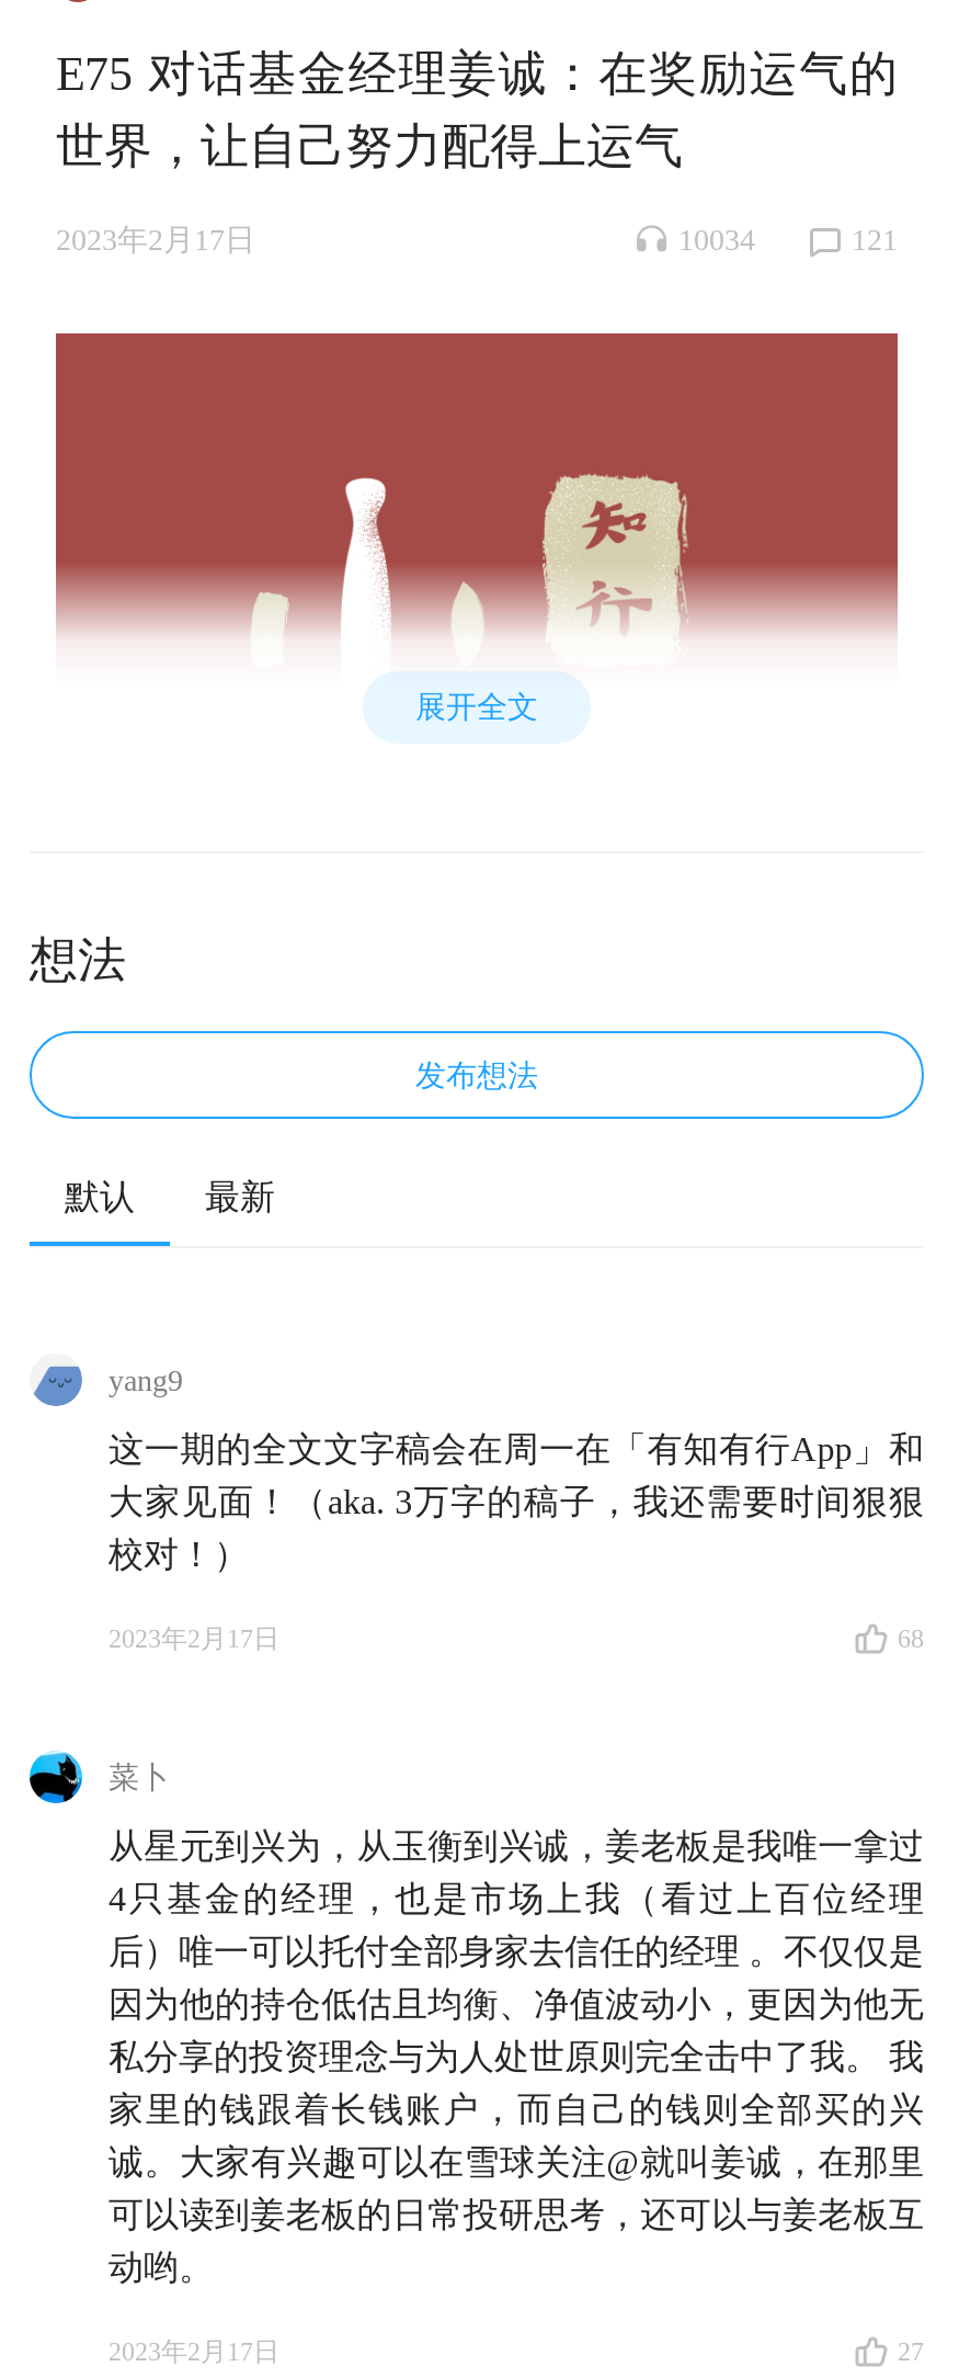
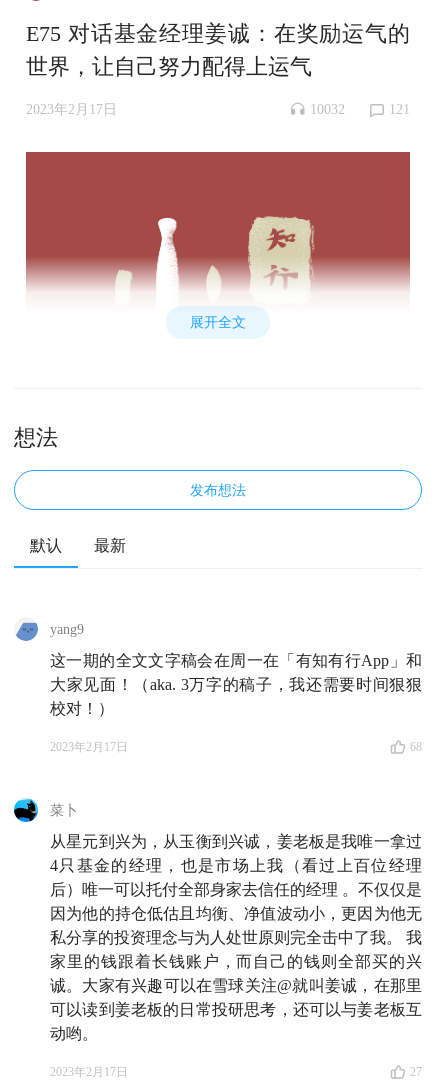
- 10034
+ 10032
